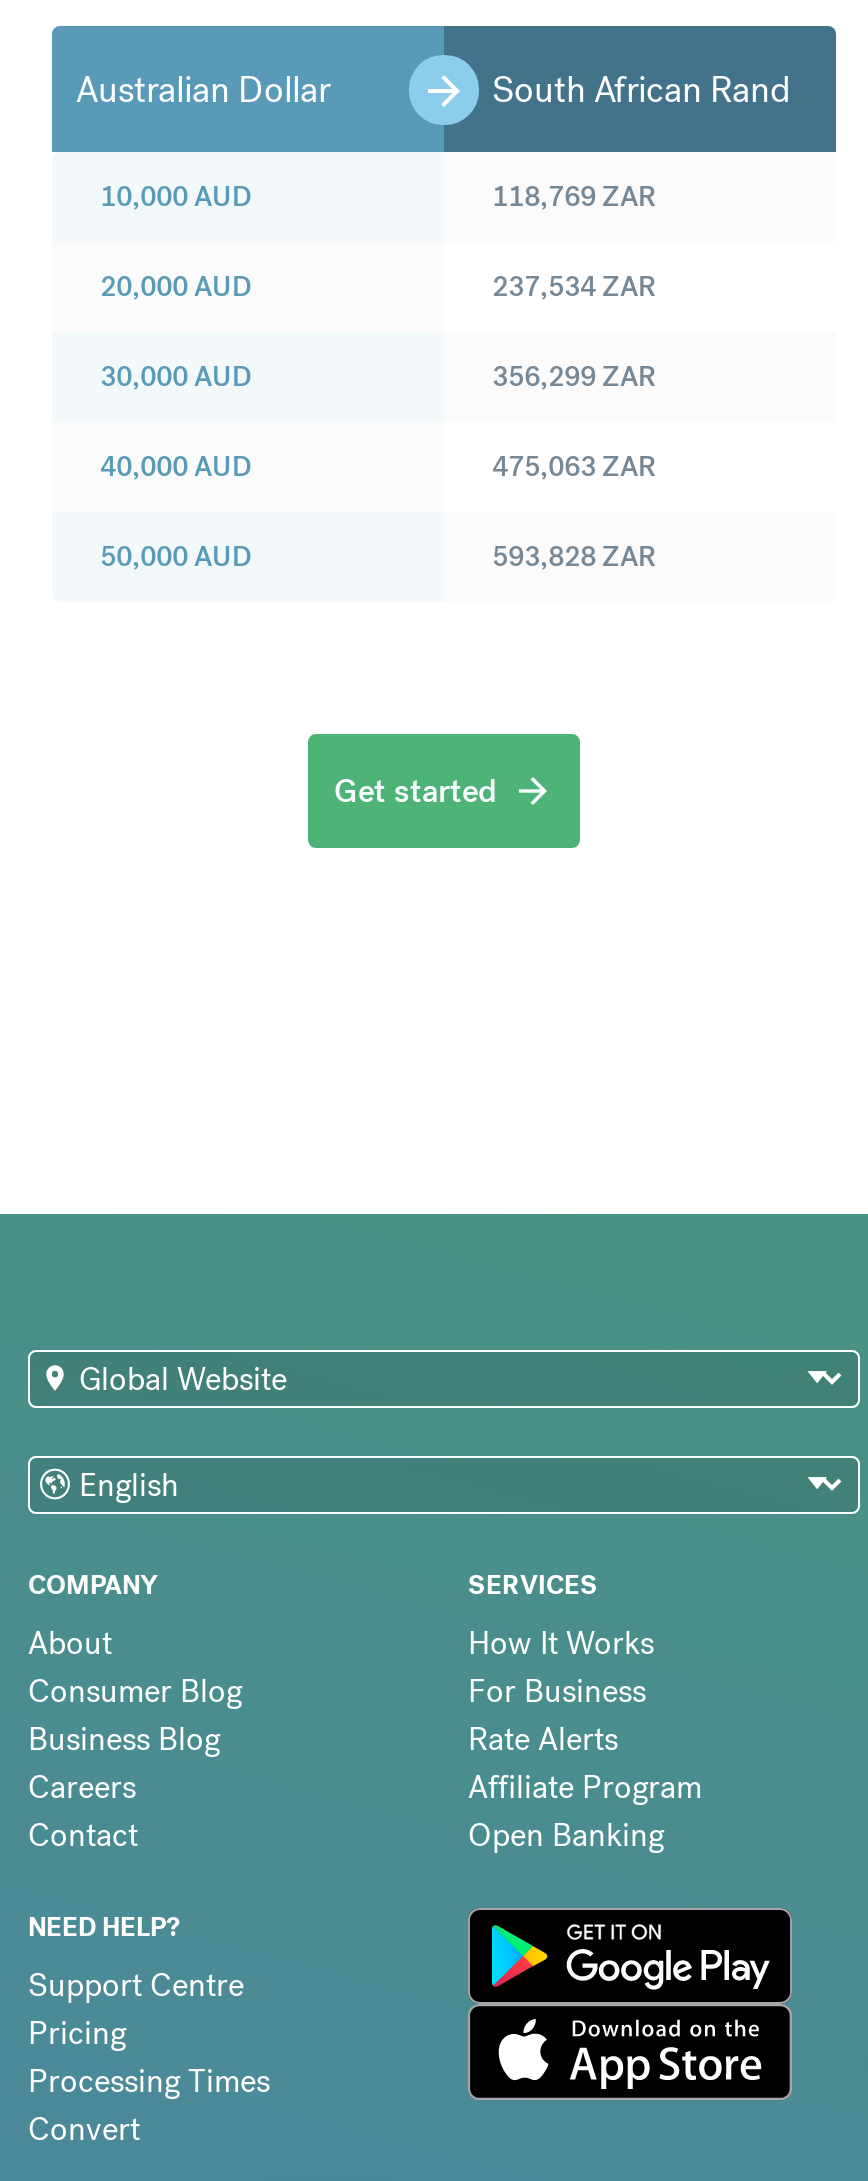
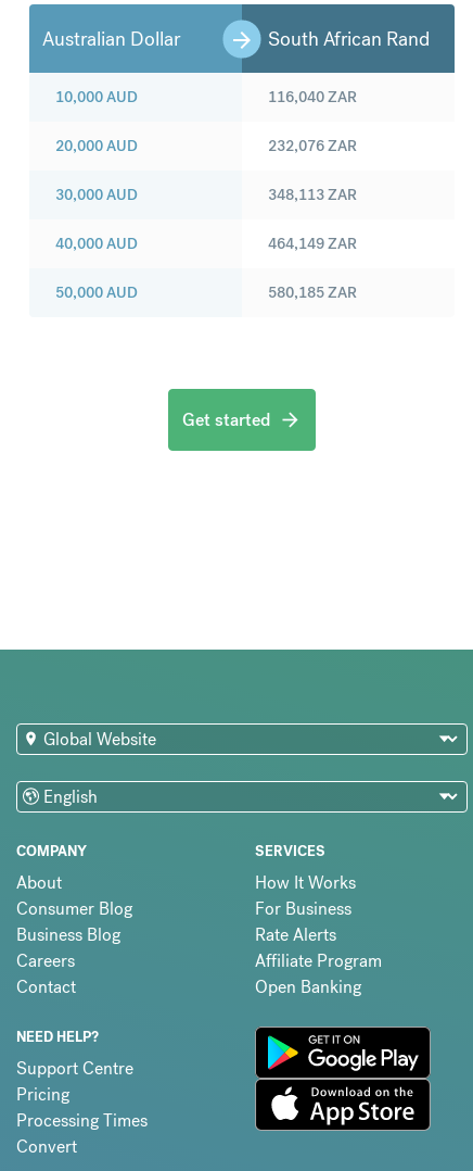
- 118,769 ZAR
+ 116,040 ZAR

- 237,534 ZAR
+ 232,076 ZAR

- 356,299 ZAR
+ 348,113 ZAR

- 475,063 ZAR
+ 464,149 ZAR

- 593,828 ZAR
+ 580,185 ZAR
